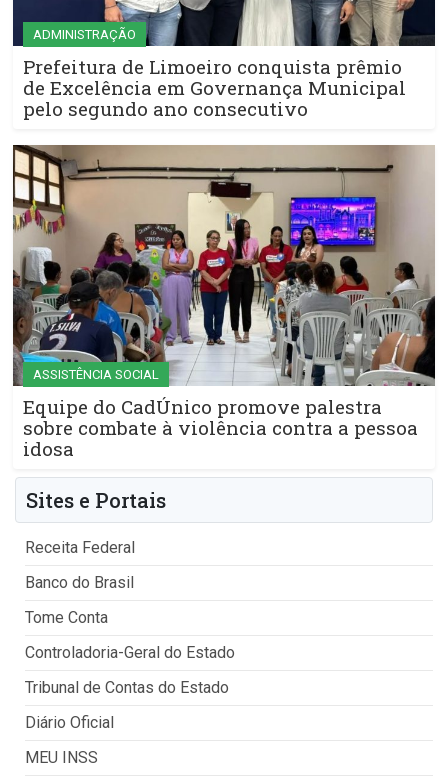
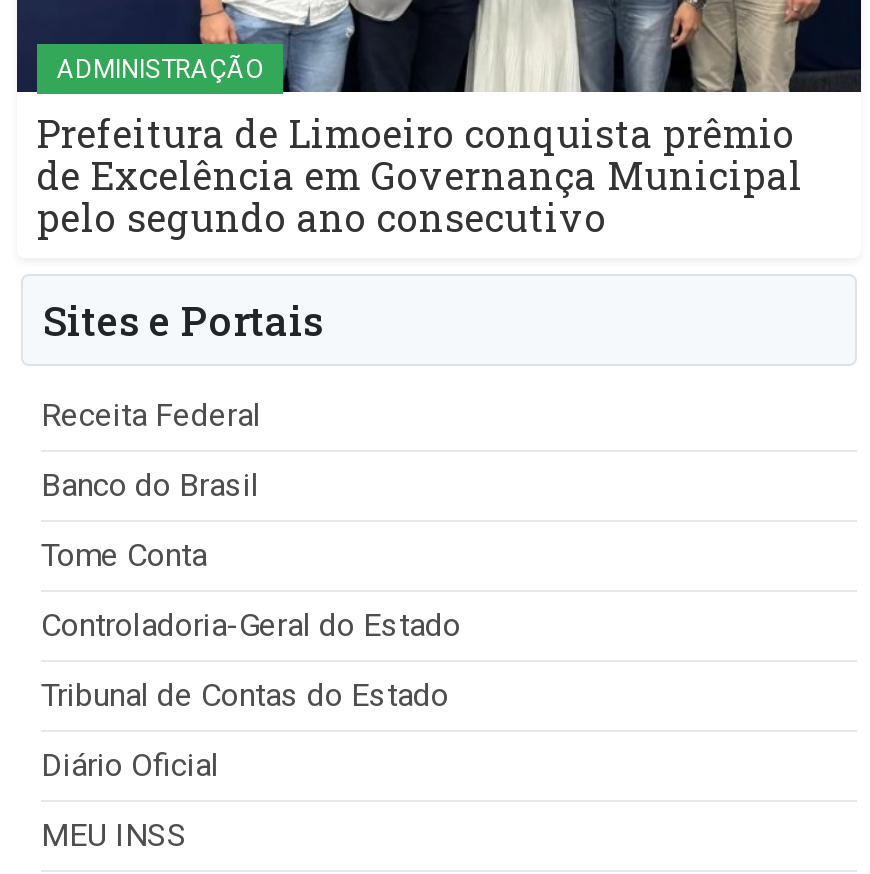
- [image]
- ASSISTÊNCIA SOCIAL
- Equipe do CadÚnico promove palestra
- sobre combate à violência contra a pessoa
- idosa
